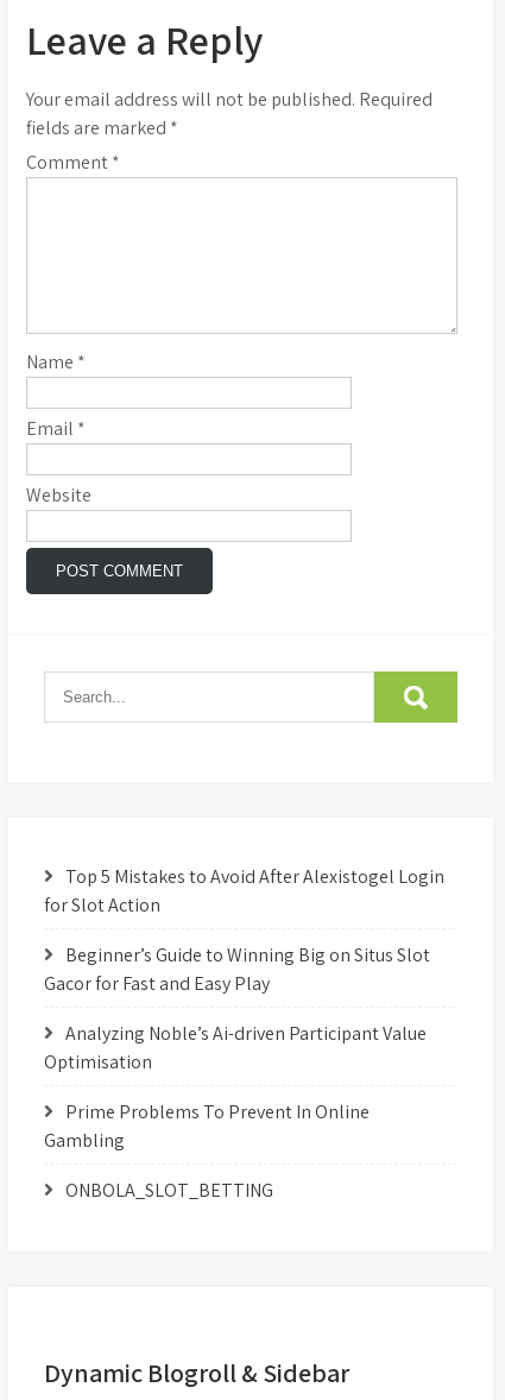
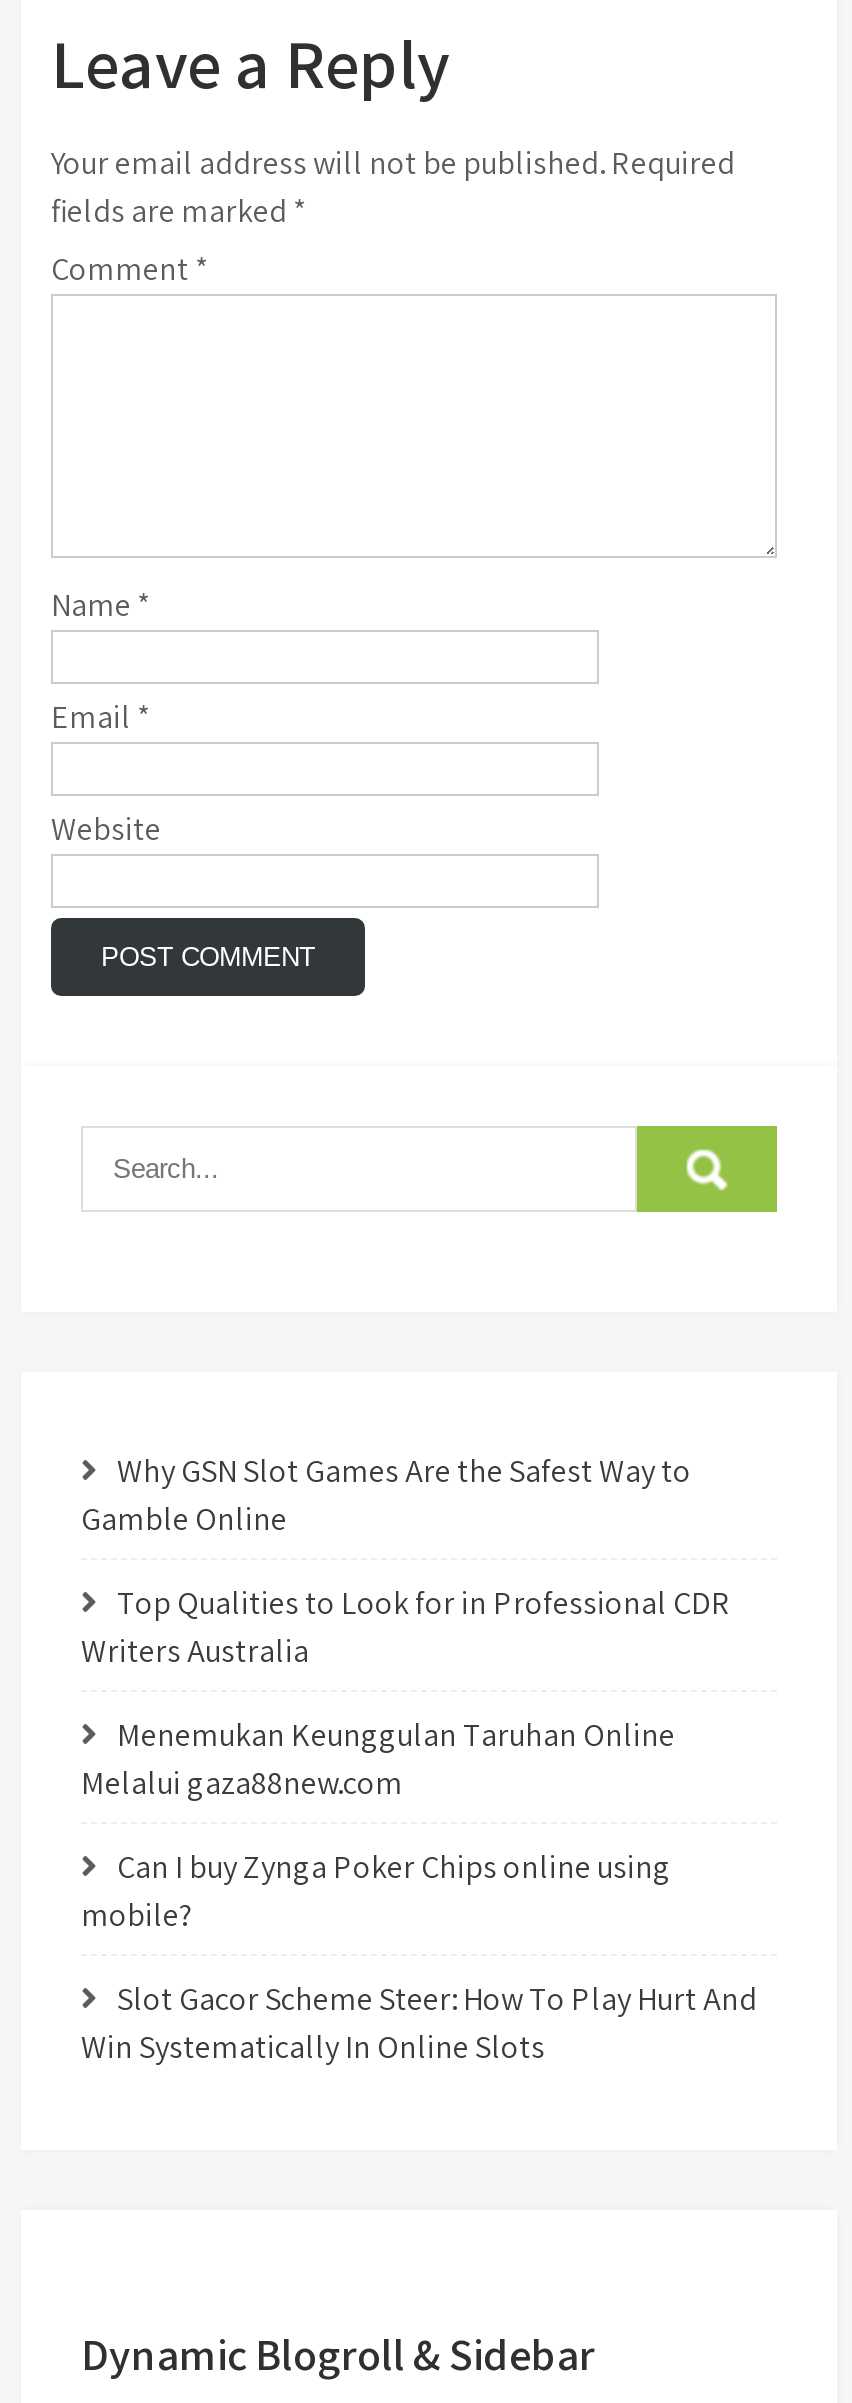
- Top 5 Mistakes to Avoid After Alexistogel Login
- for Slot Action
+ Why GSN Slot Games Are the Safest Way to
+ Gamble Online

- Beginner’s Guide to Winning Big on Situs Slot
- Gacor for Fast and Easy Play
+ Top Qualities to Look for in Professional CDR
+ Writers Australia

- Analyzing Noble’s Ai-driven Participant Value
- Optimisation
+ Menemukan Keunggulan Taruhan Online
+ Melalui gaza88new.com

- Prime Problems To Prevent In Online
- Gambling
+ Can I buy Zynga Poker Chips online using
+ mobile?

- ONBOLA_SLOT_BETTING
+ Slot Gacor Scheme Steer: How To Play Hurt And
+ Win Systematically In Online Slots
